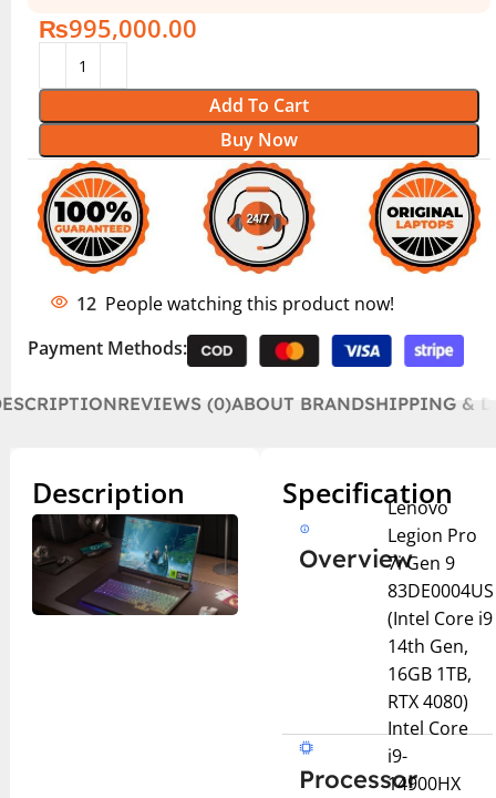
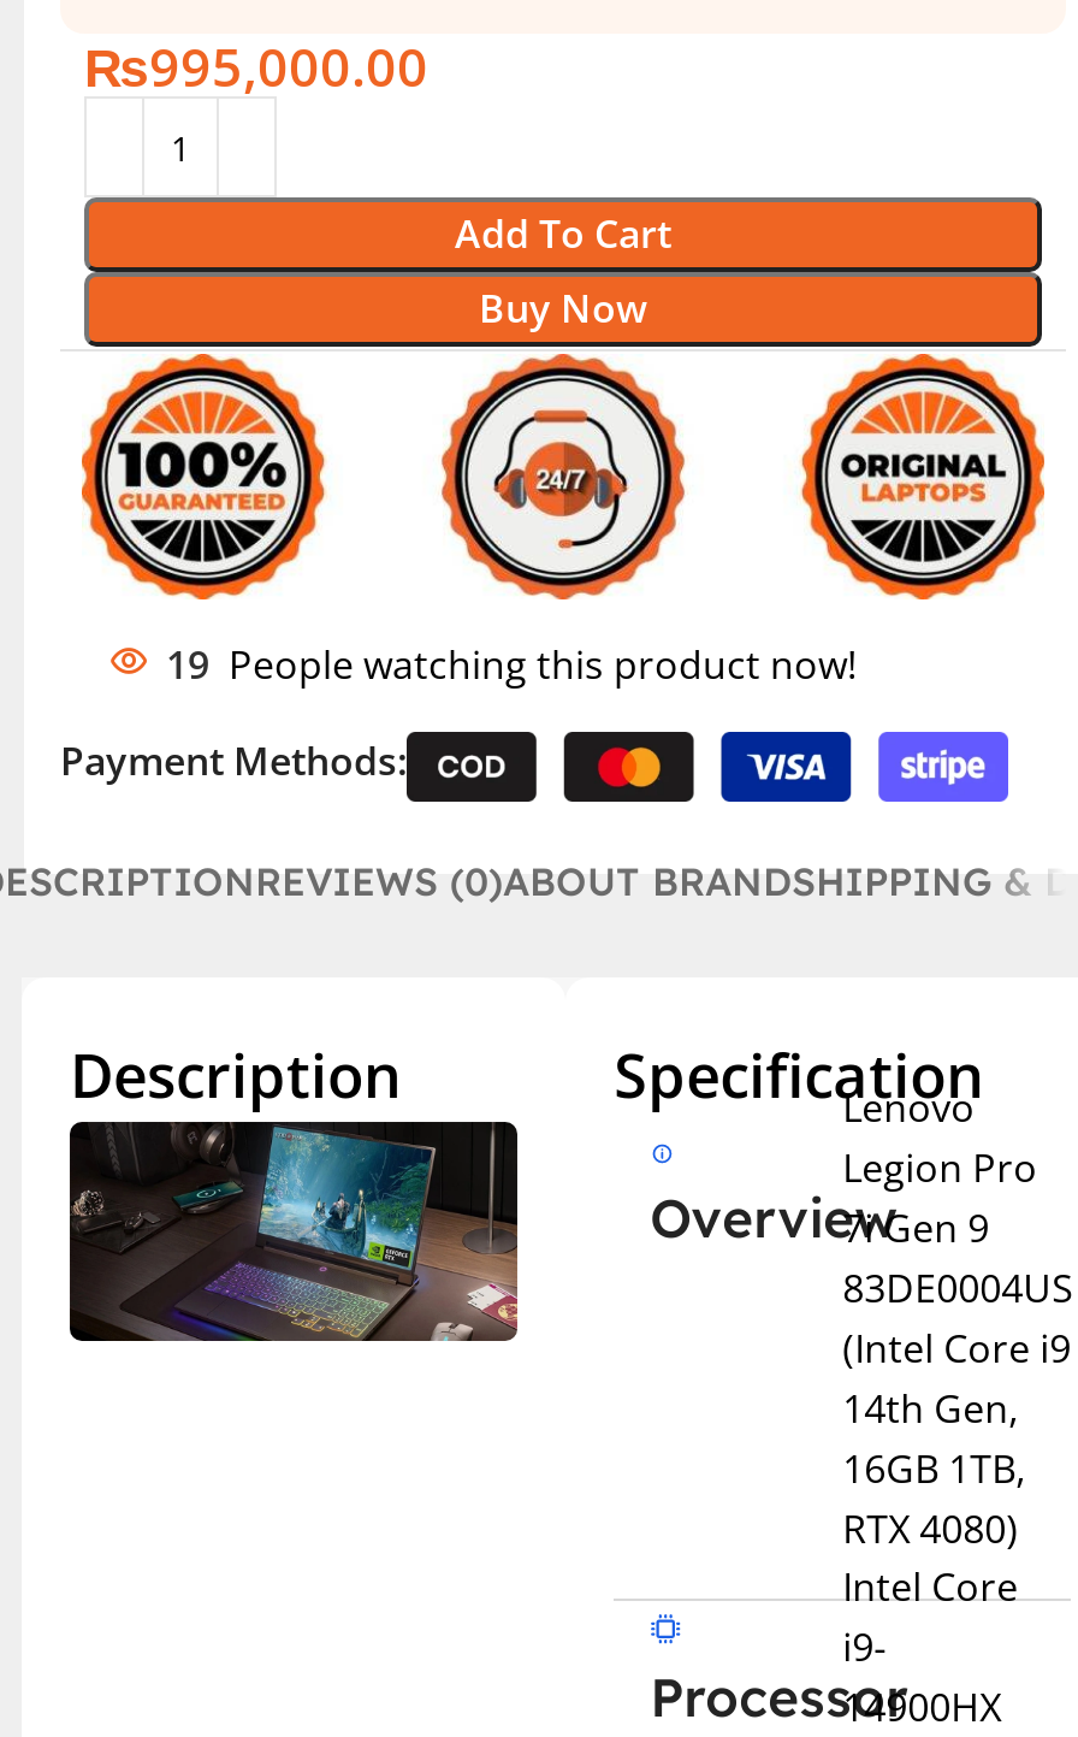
- 12 People watching this product now!
+ 19 People watching this product now!
